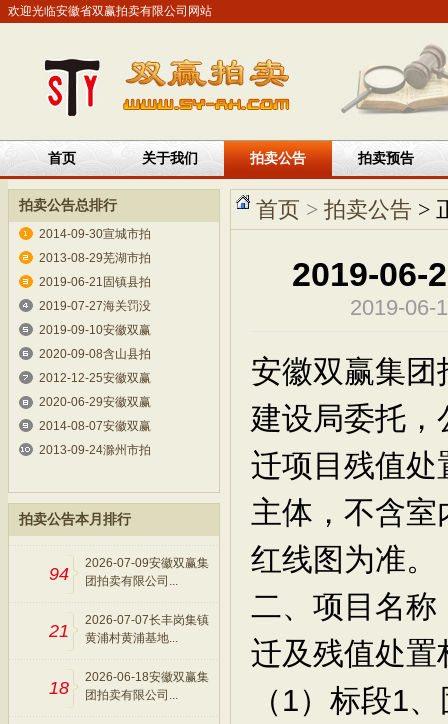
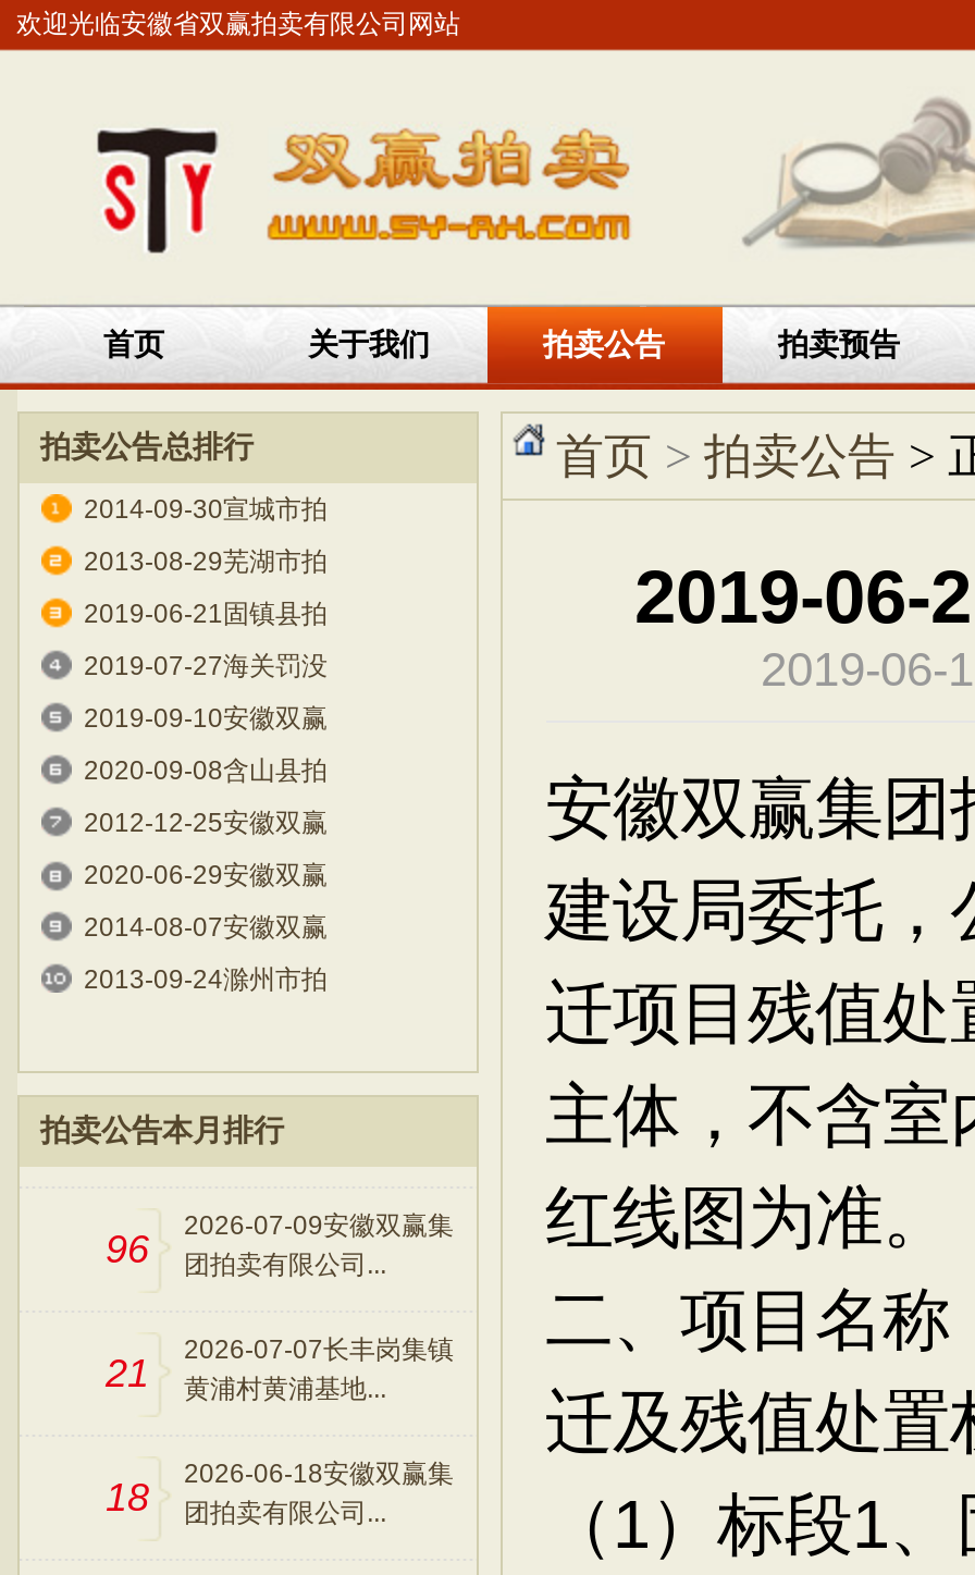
- 94 团拍卖有限公司...
+ 96 团拍卖有限公司...
